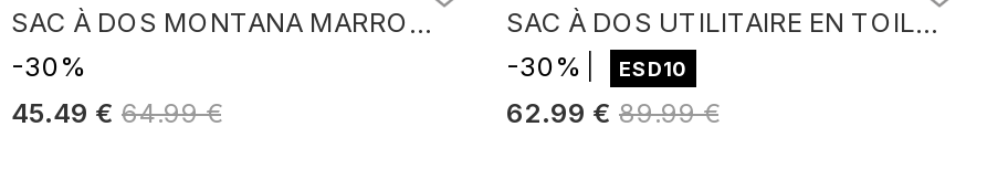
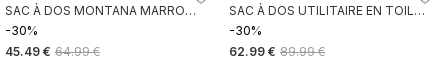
- ESD10
